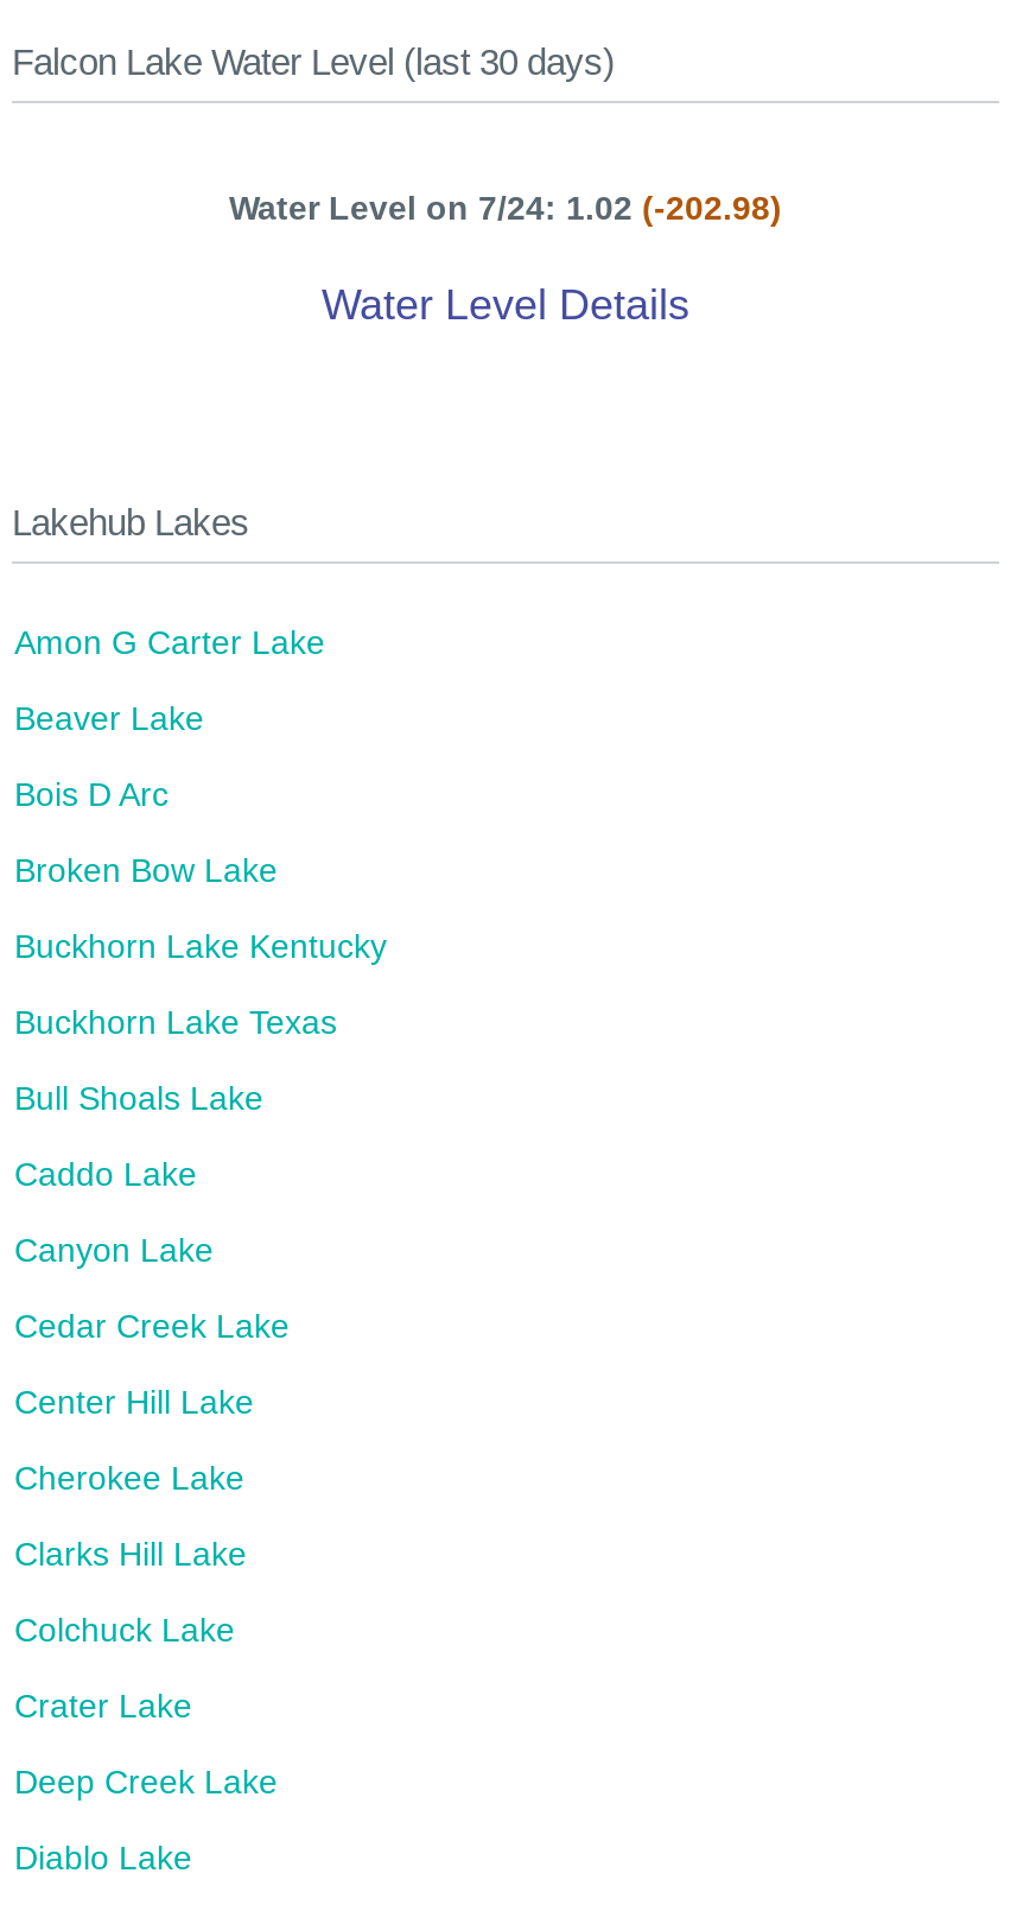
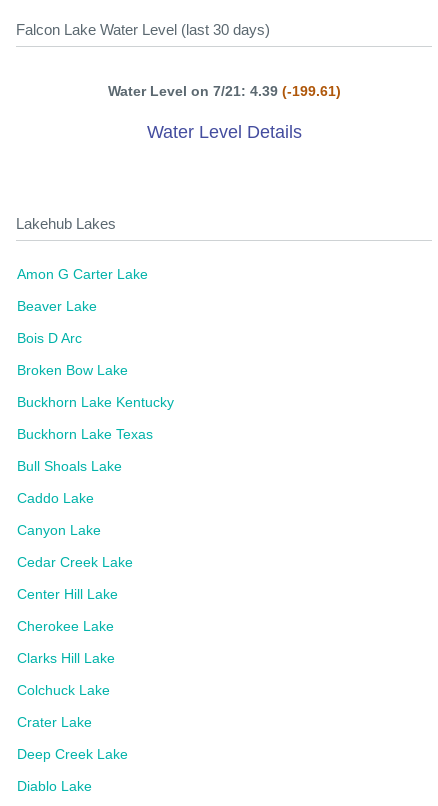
- Water Level on 7/24: 1.02 (-202.98)
+ Water Level on 7/21: 4.39 (-199.61)
